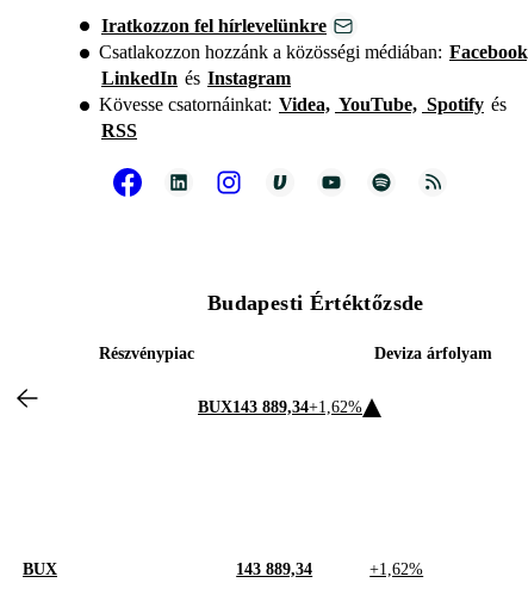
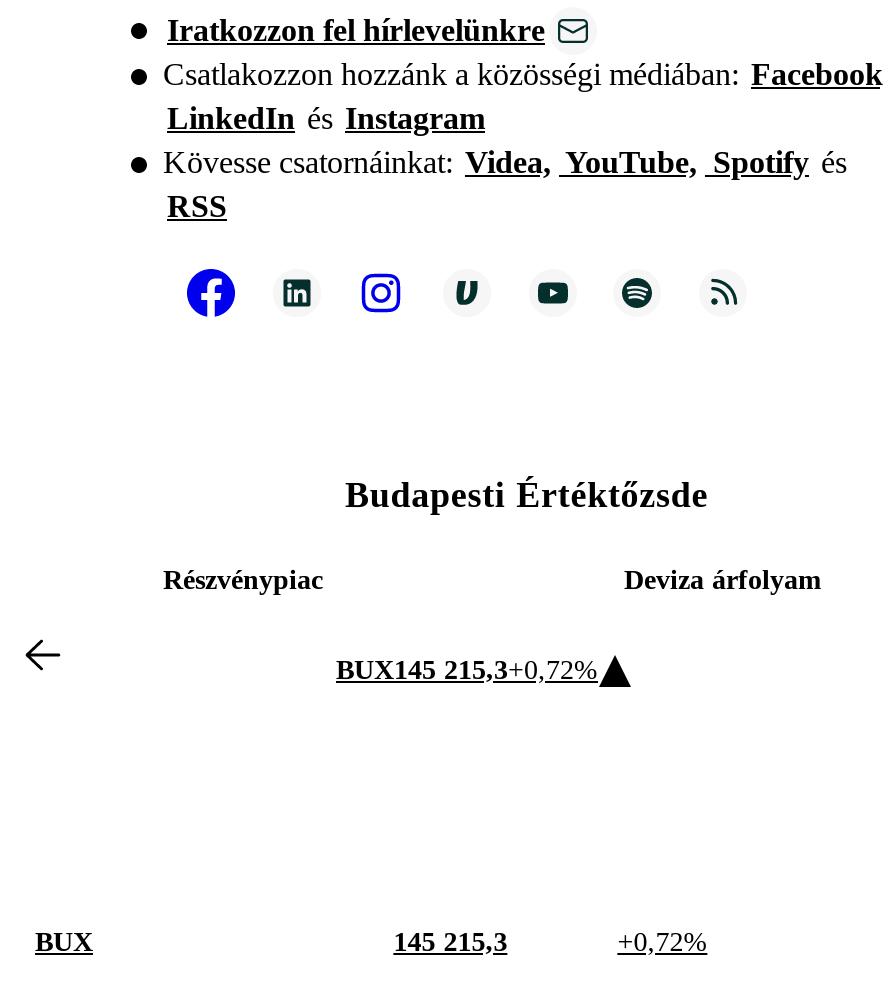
- BUX143 889,34+1,62%
+ BUX145 215,3+0,72%

- 143 889,34
+ 145 215,3

- +1,62%
+ +0,72%
